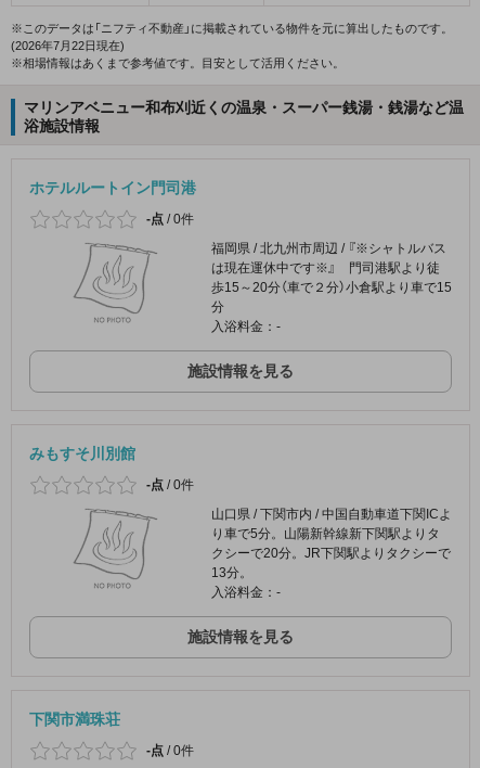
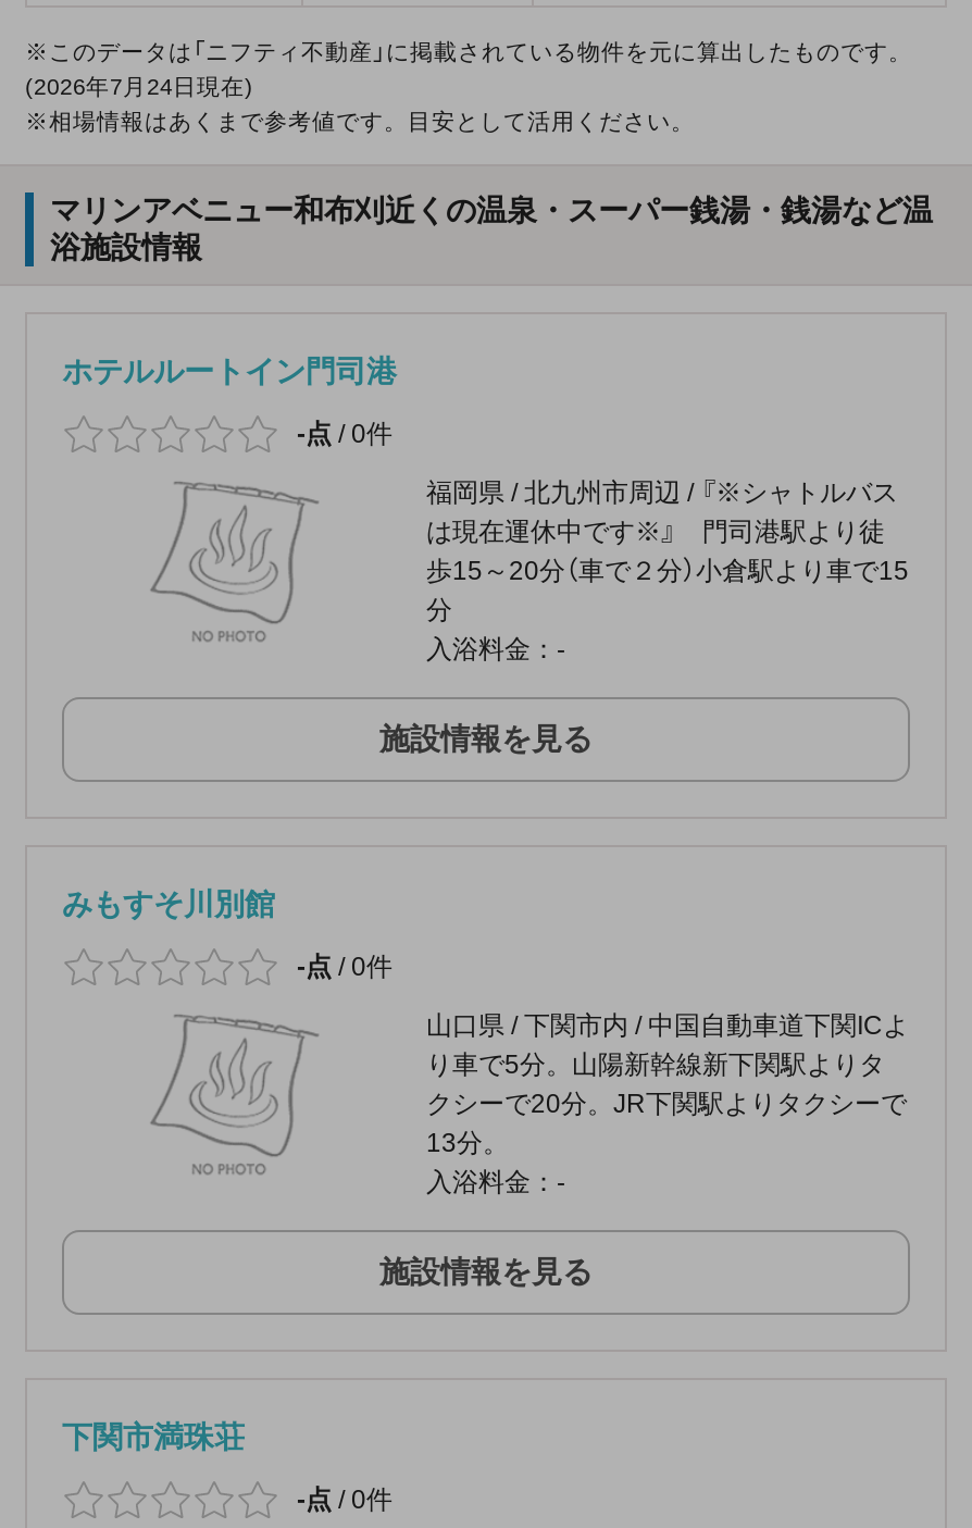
- (2026年7月22日現在)
+ (2026年7月24日現在)
